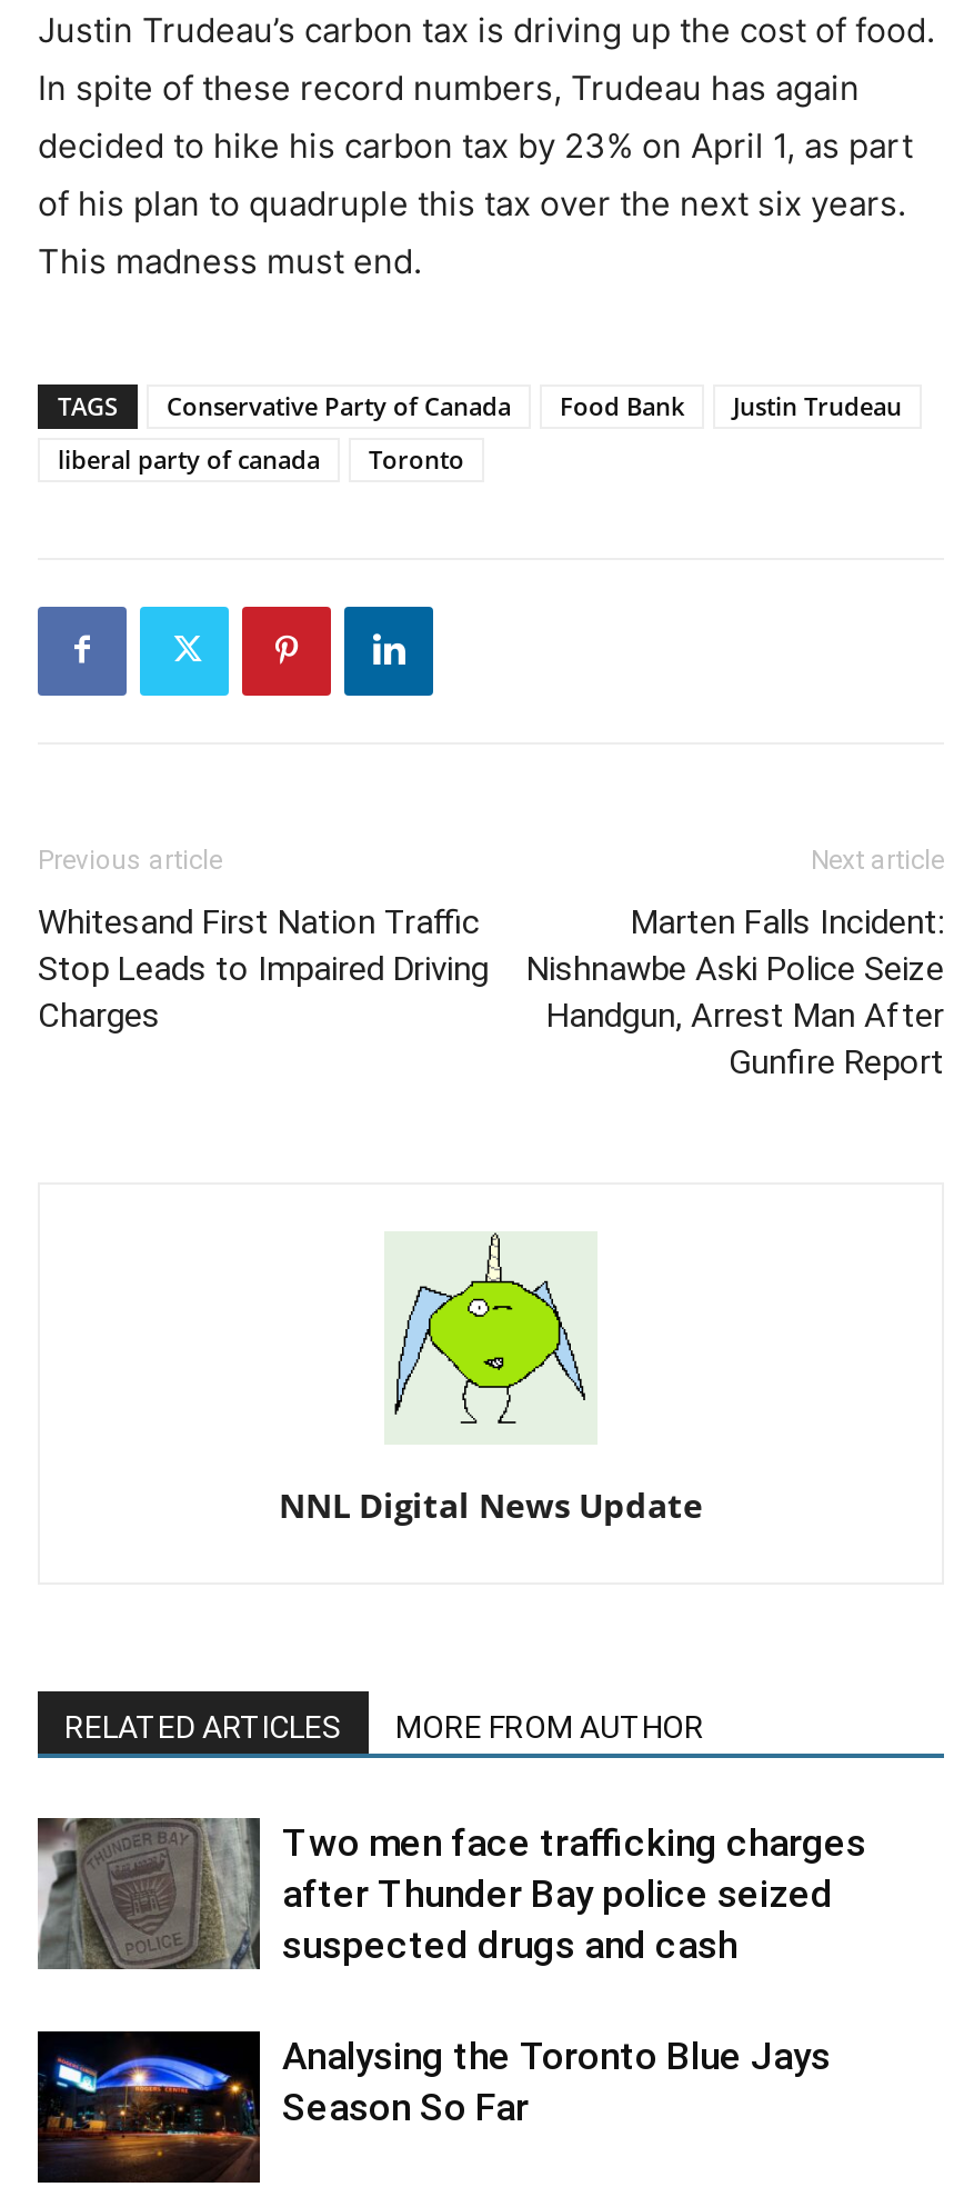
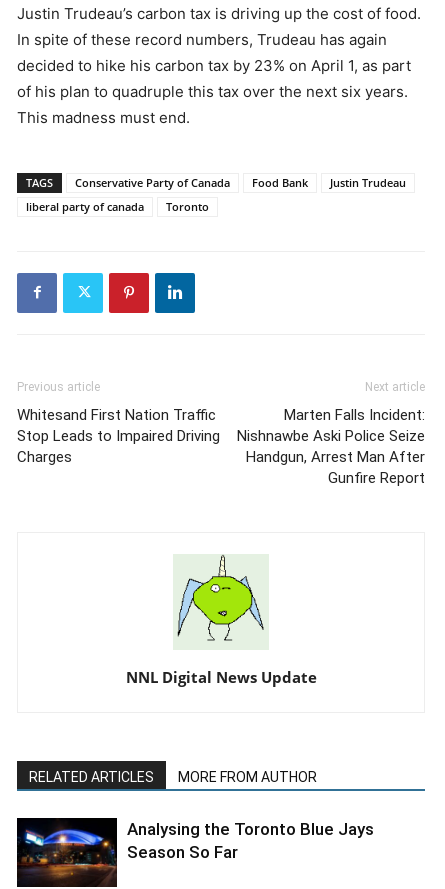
- [image]
- Two men face trafficking charges
- after Thunder Bay police seized
- suspected drugs and cash
